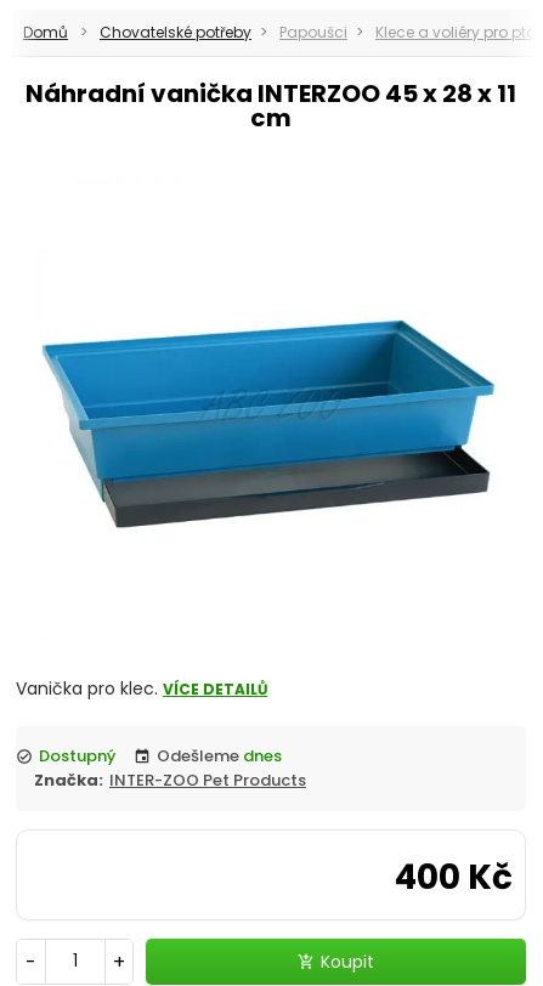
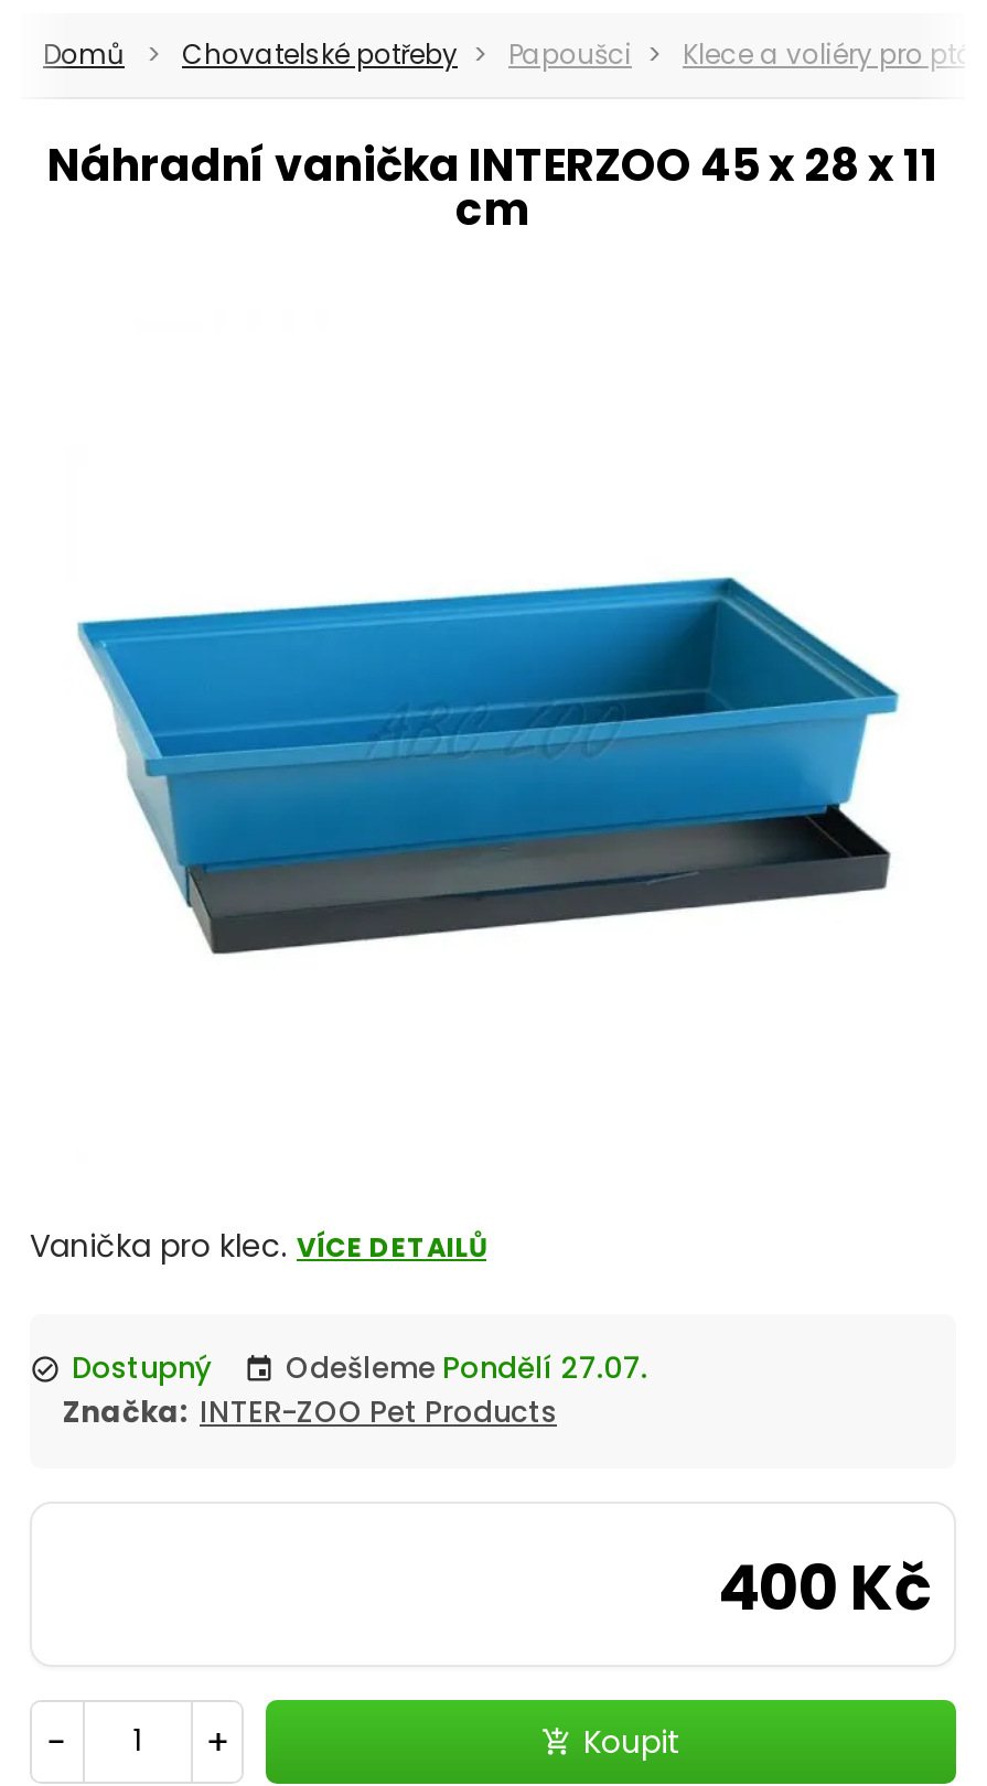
- Odešleme dnes
+ Odešleme Pondělí 27.07.
